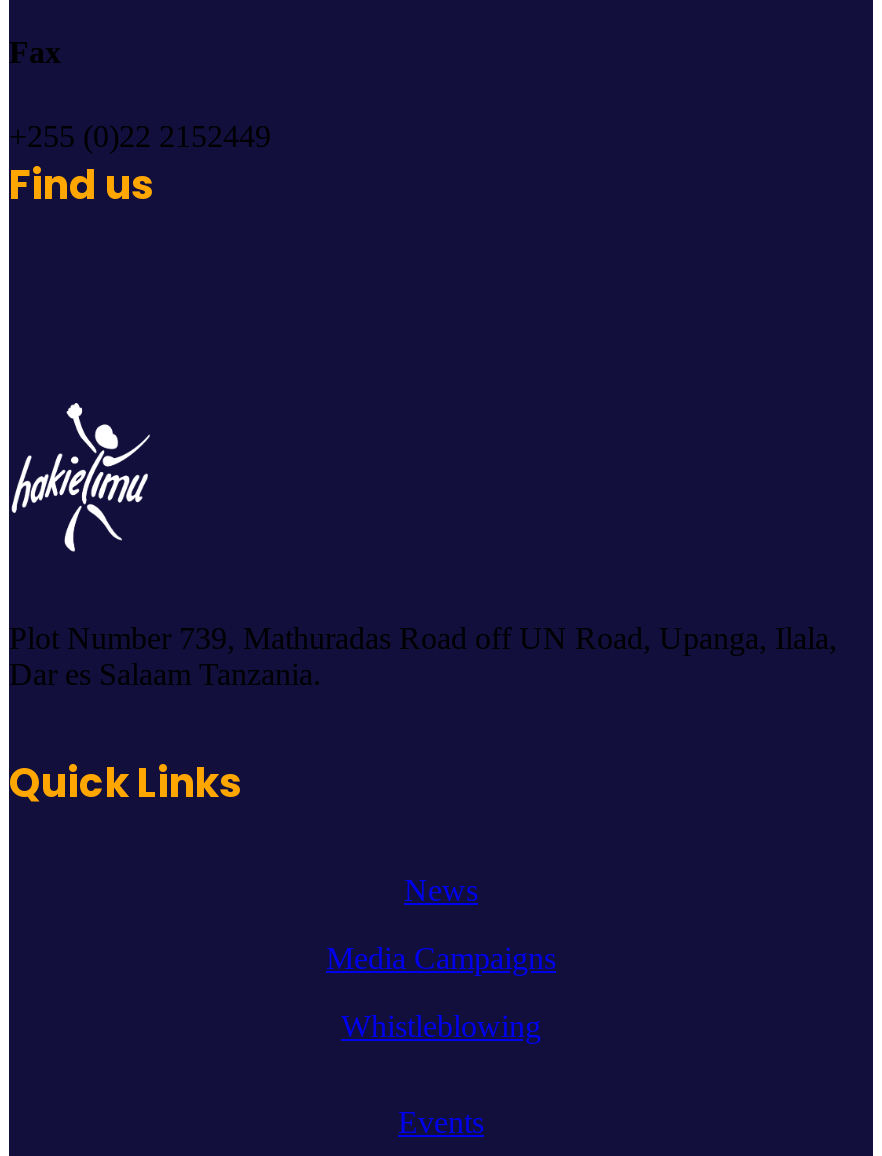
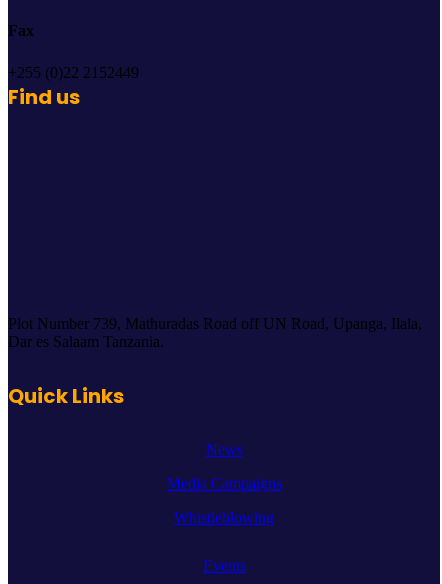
- [image]
